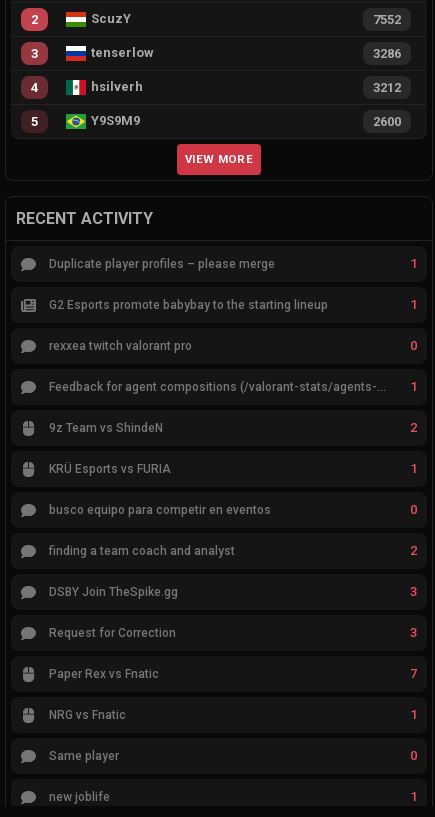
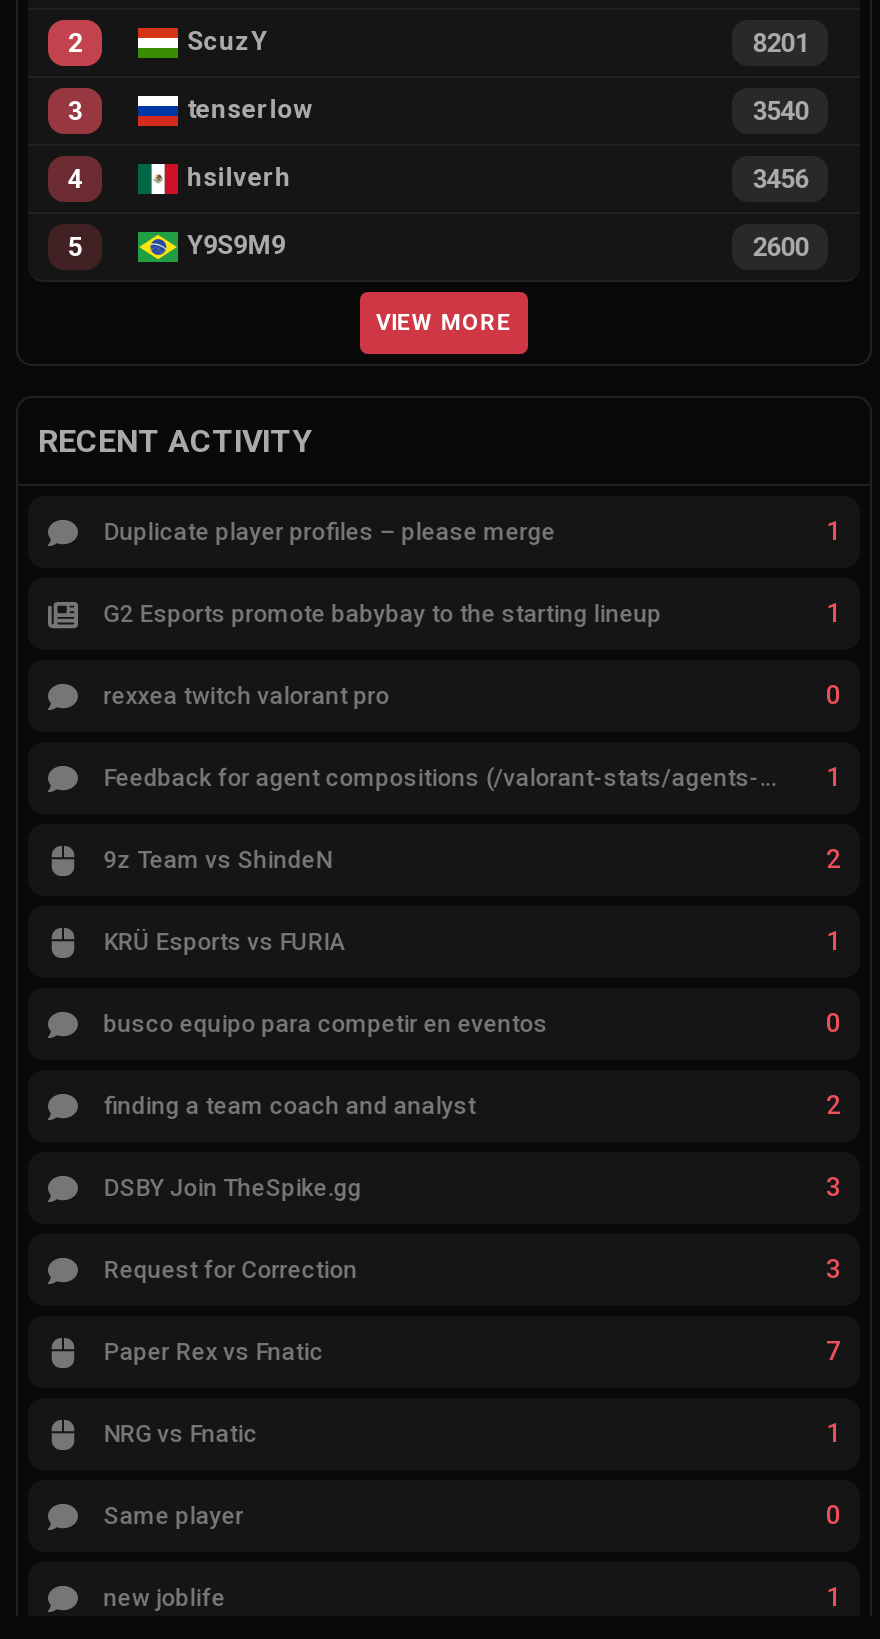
- 7552
+ 8201

- 3286
+ 3540

- 3212
+ 3456
